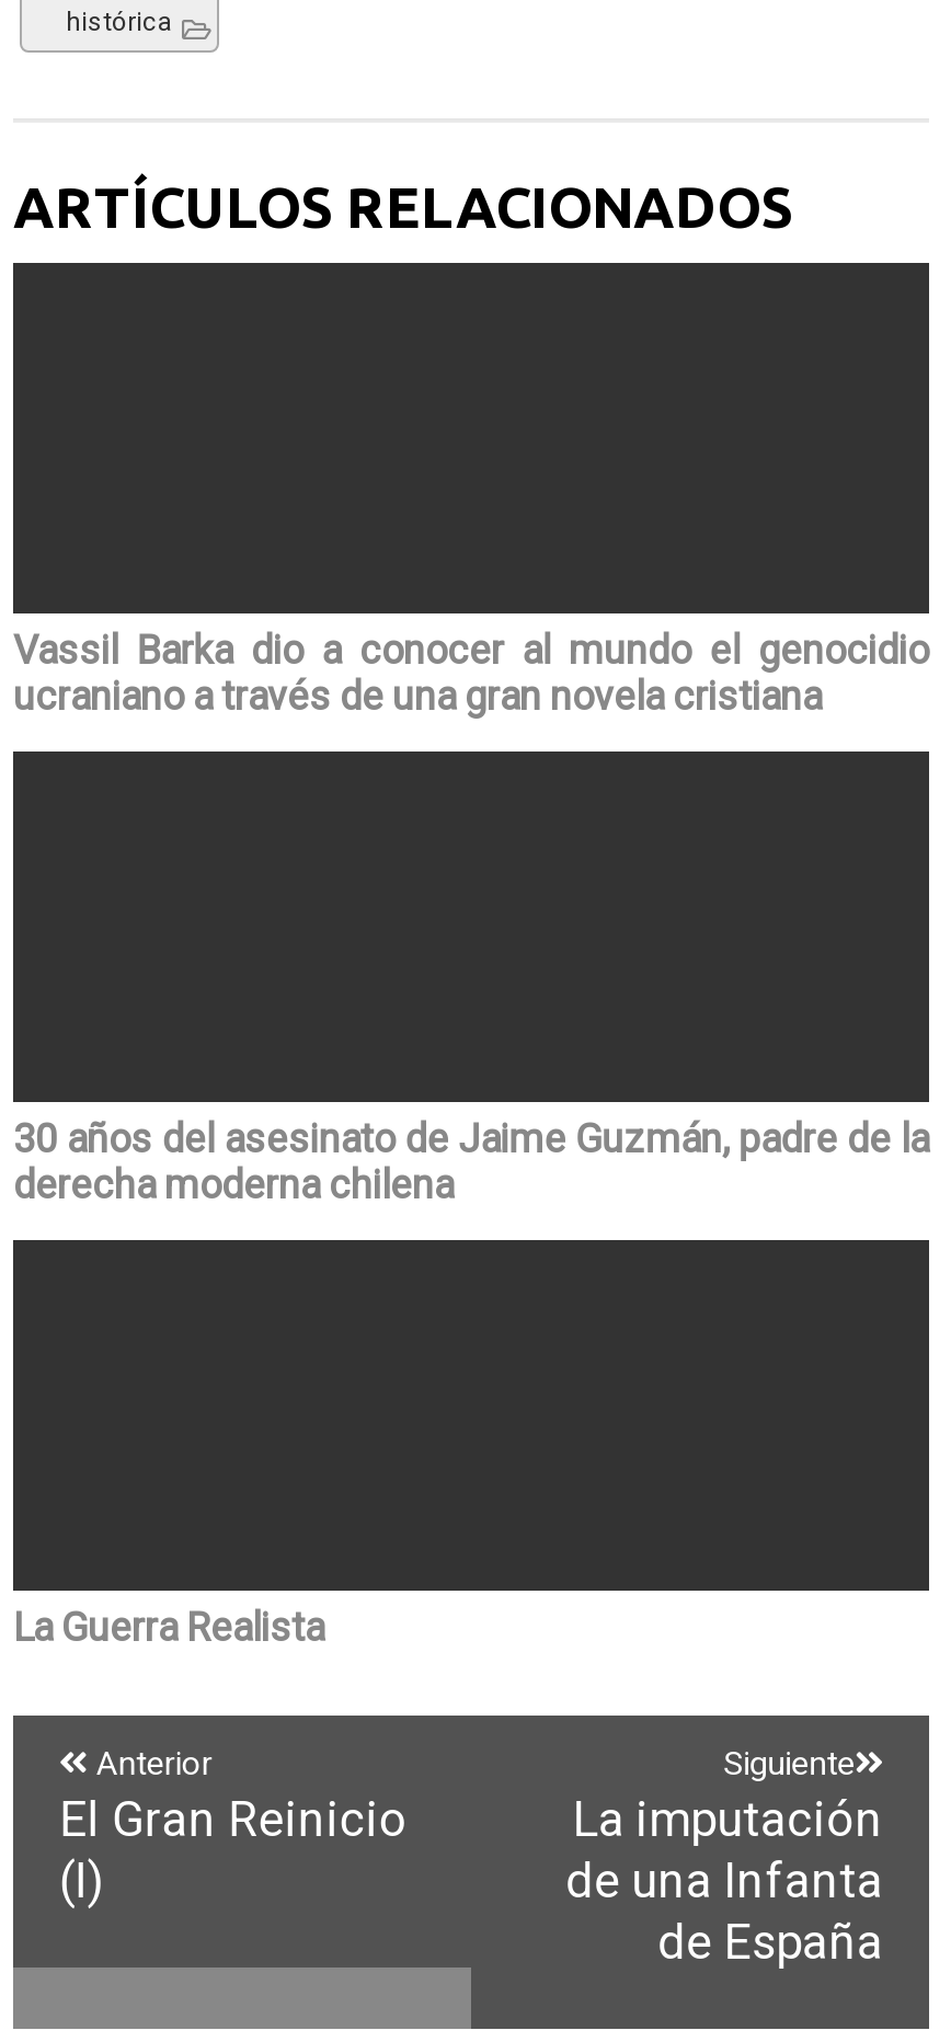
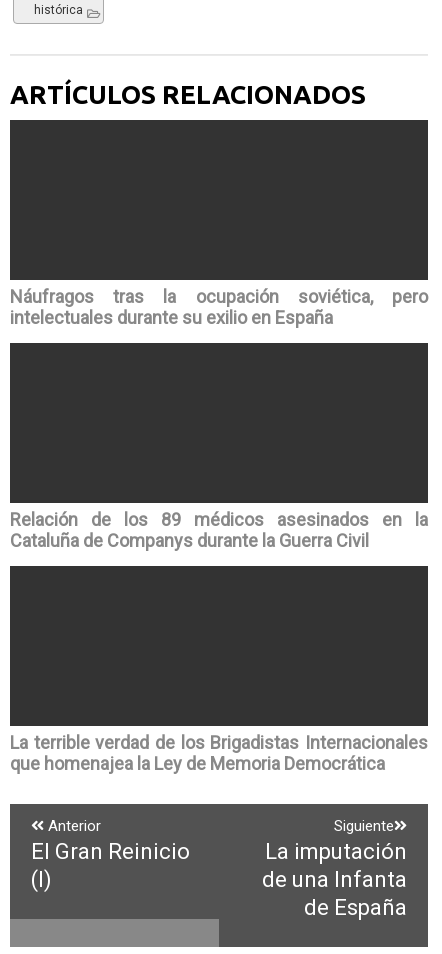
- Vassil Barka dio a conocer al mundo el genocidio
- ucraniano a través de una gran novela cristiana
+ Náufragos tras la ocupación soviética, pero
+ intelectuales durante su exilio en España

- 30 años del asesinato de Jaime Guzmán, padre de la
- derecha moderna chilena
+ Relación de los 89 médicos asesinados en la
+ Cataluña de Companys durante la Guerra Civil

- La Guerra Realista
+ La terrible verdad de los Brigadistas Internacionales
+ que homenajea la Ley de Memoria Democrática
